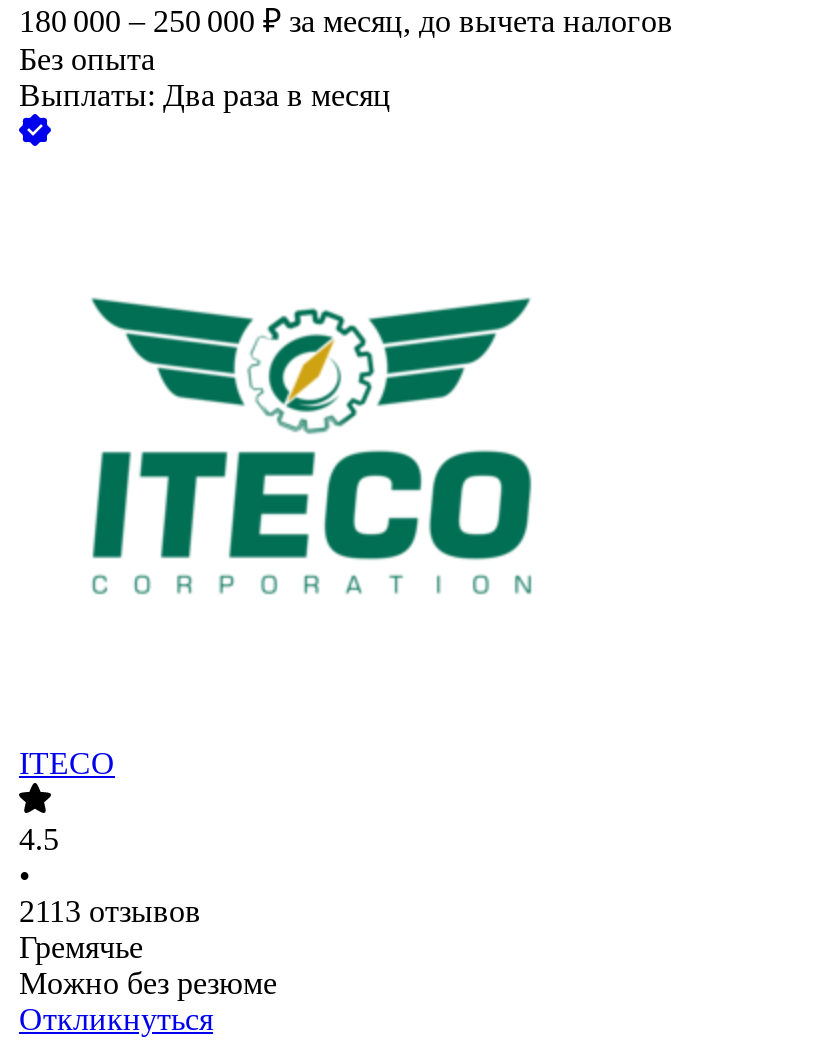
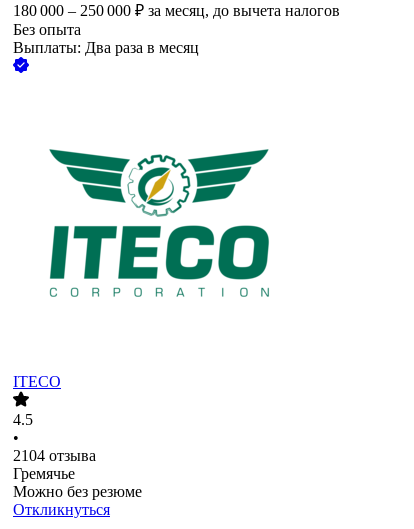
- 2113 отзывов
+ 2104 отзыва
